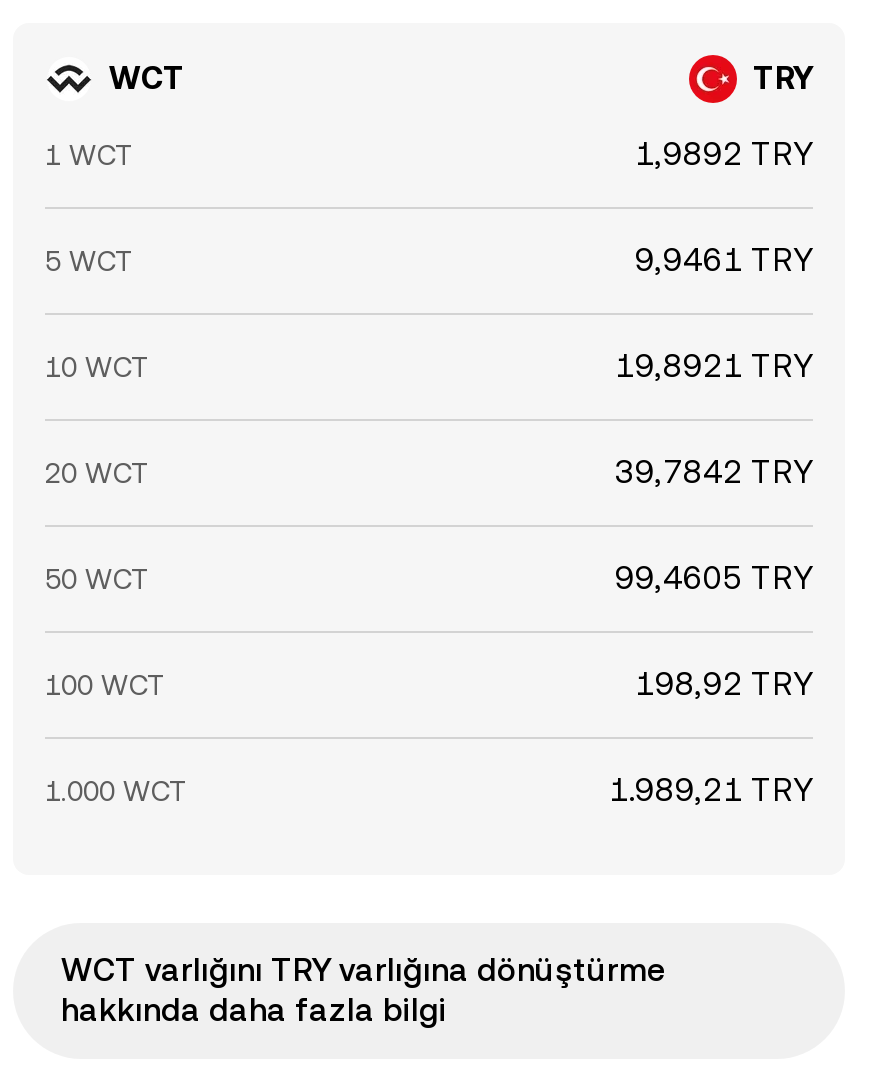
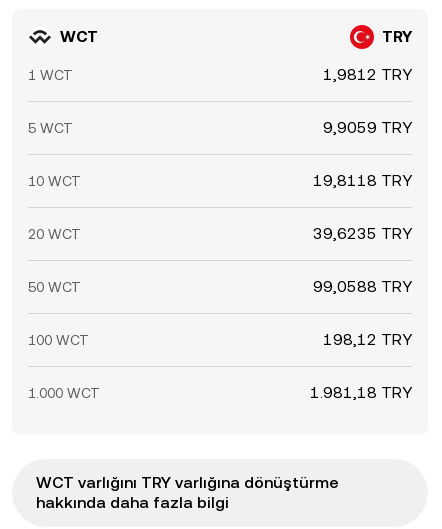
- 1,9892 TRY
+ 1,9812 TRY

- 9,9461 TRY
+ 9,9059 TRY

- 19,8921 TRY
+ 19,8118 TRY

- 39,7842 TRY
+ 39,6235 TRY

- 99,4605 TRY
+ 99,0588 TRY

- 198,92 TRY
+ 198,12 TRY

- 1.989,21 TRY
+ 1.981,18 TRY
